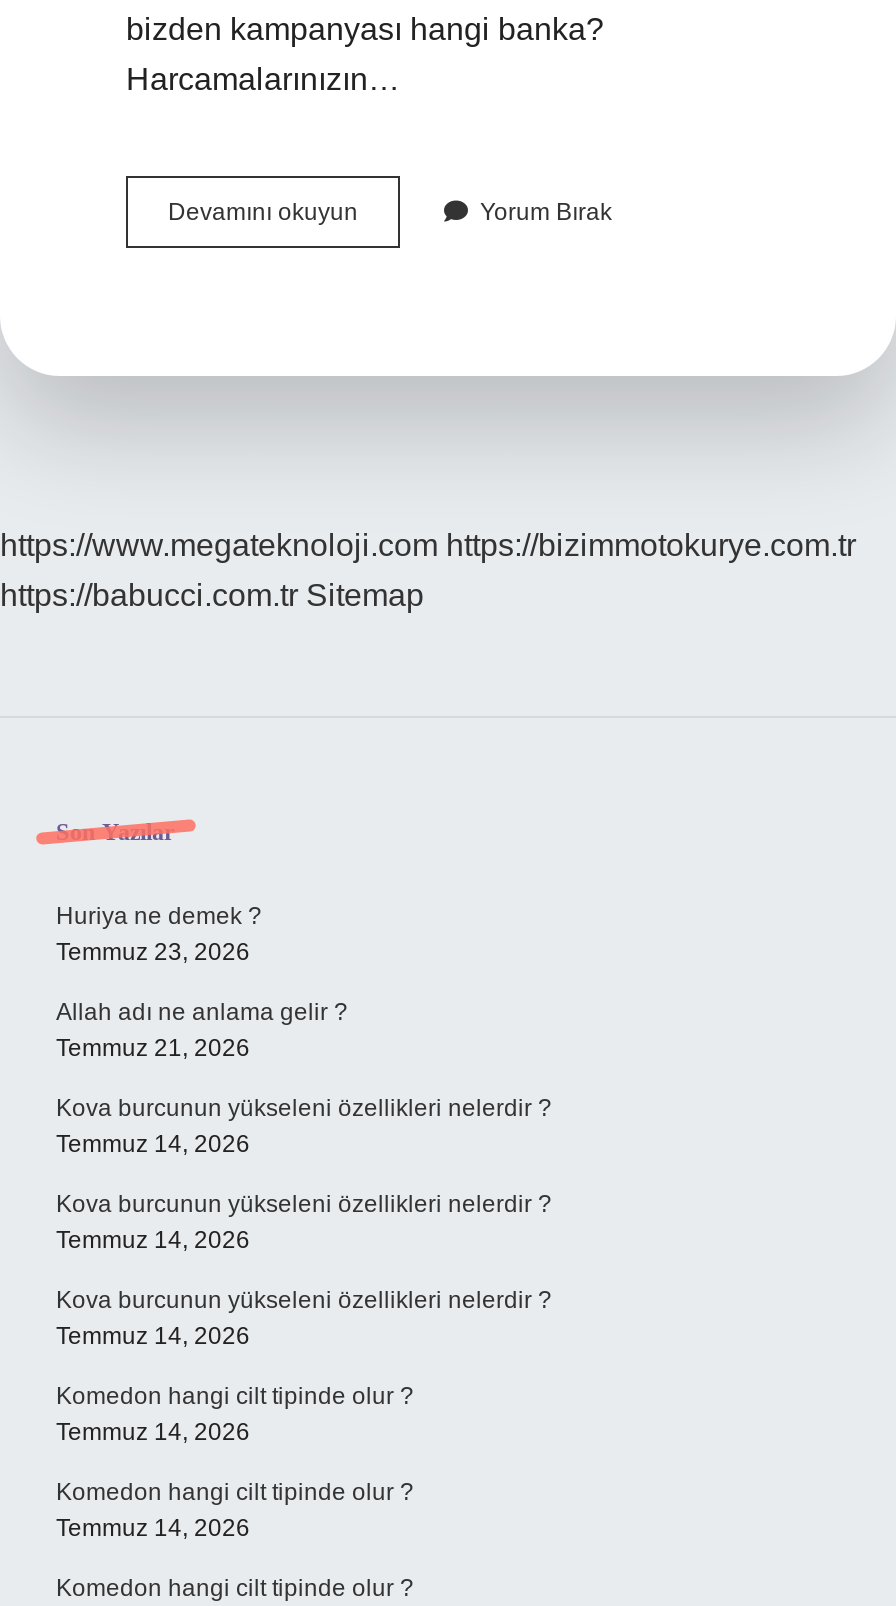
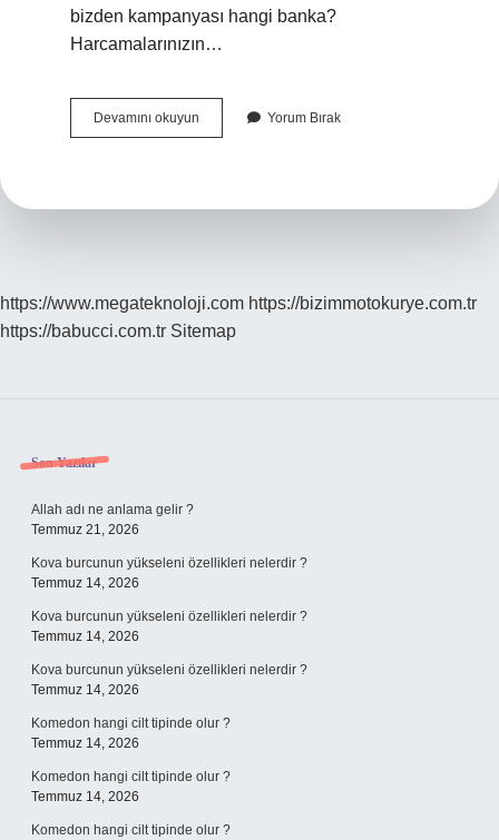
- Huriya ne demek ?
- Temmuz 23, 2026
